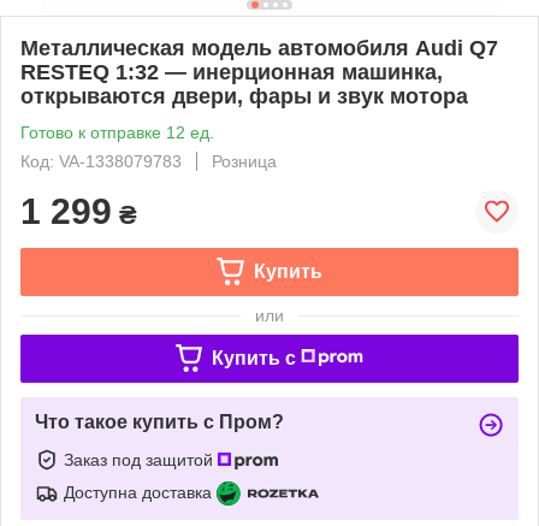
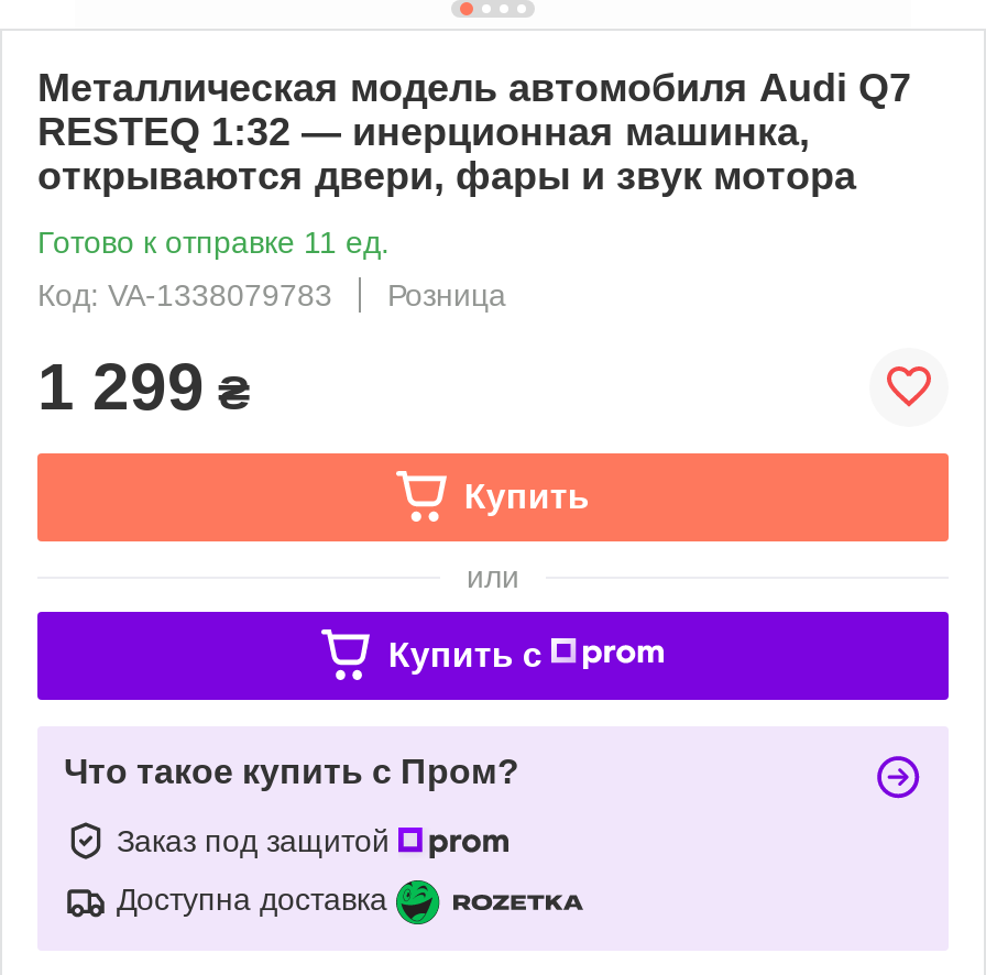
- Готово к отправке 12 ед.
+ Готово к отправке 11 ед.
